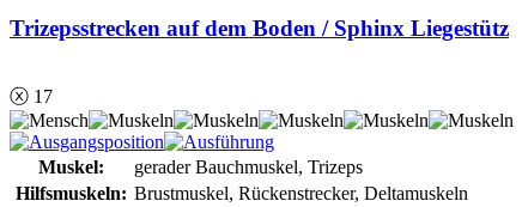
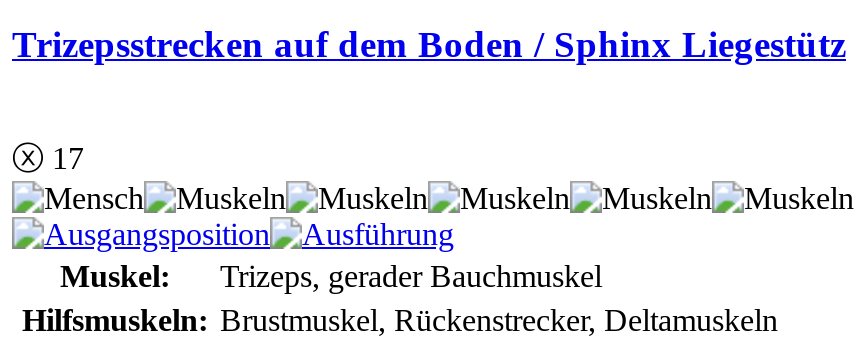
- gerader Bauchmuskel, Trizeps
+ Trizeps, gerader Bauchmuskel
